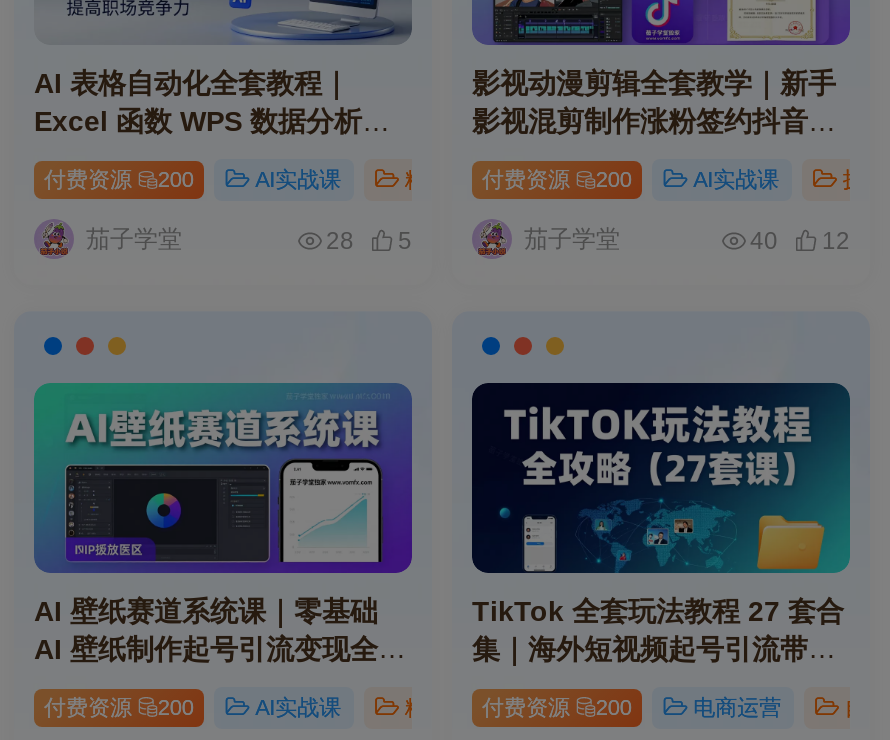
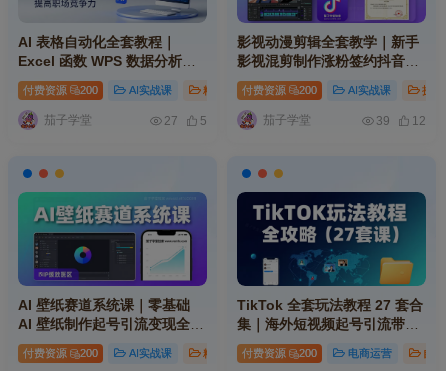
- 28 5
+ 27 5

- 40 12
+ 39 12
